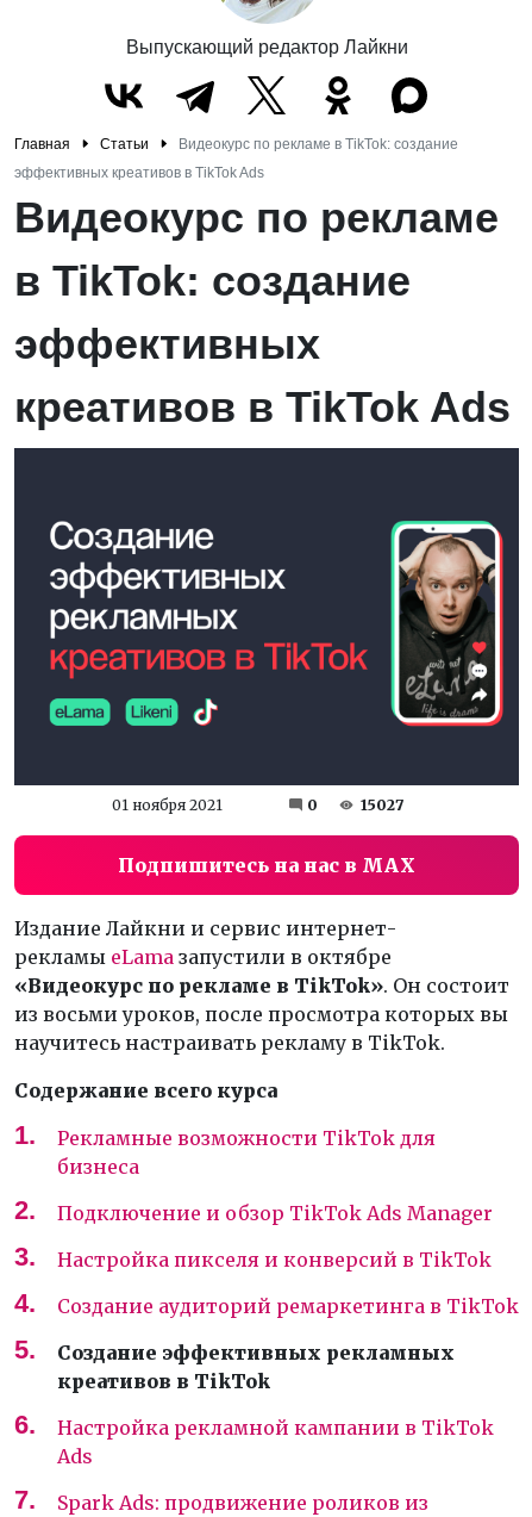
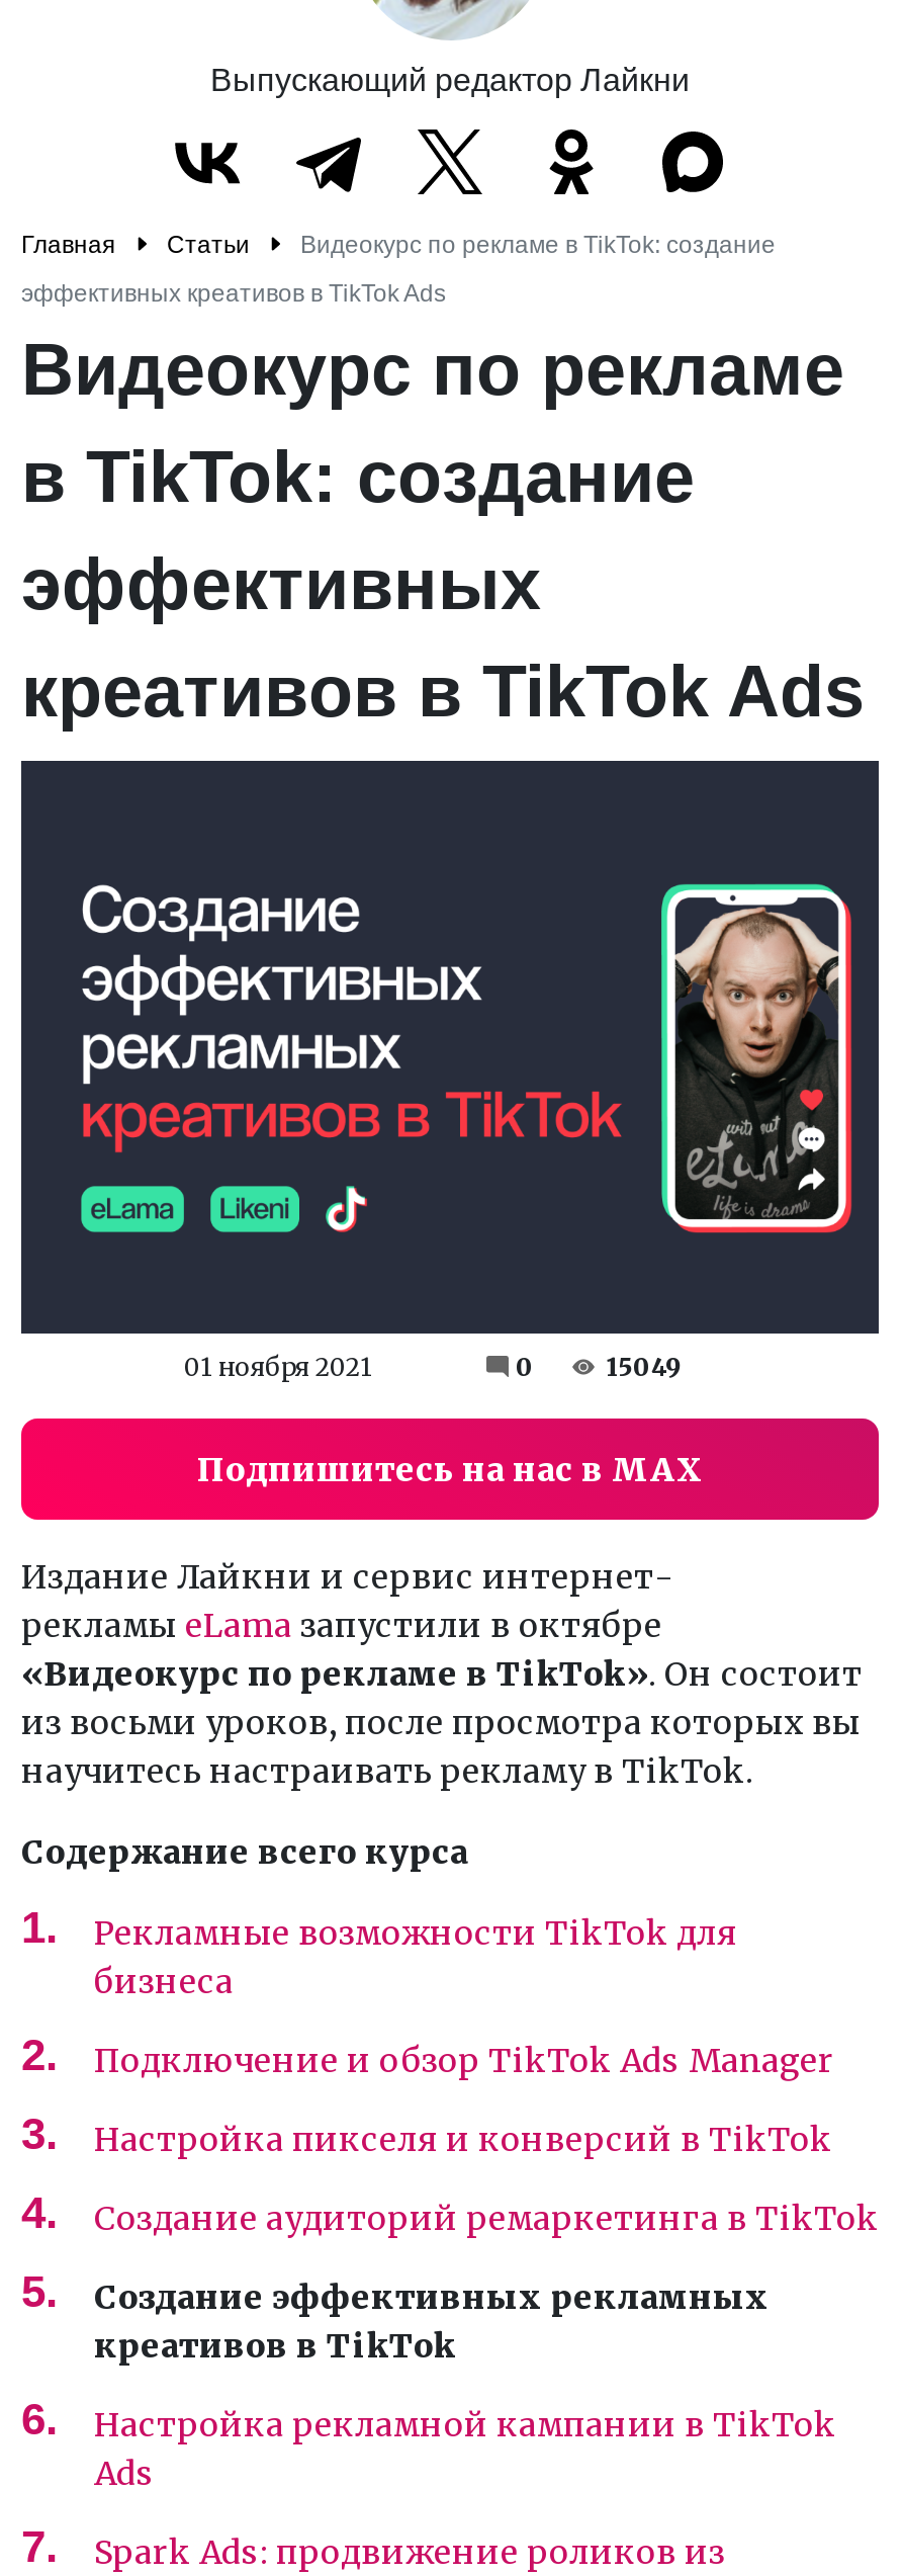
- 15027
+ 15049
